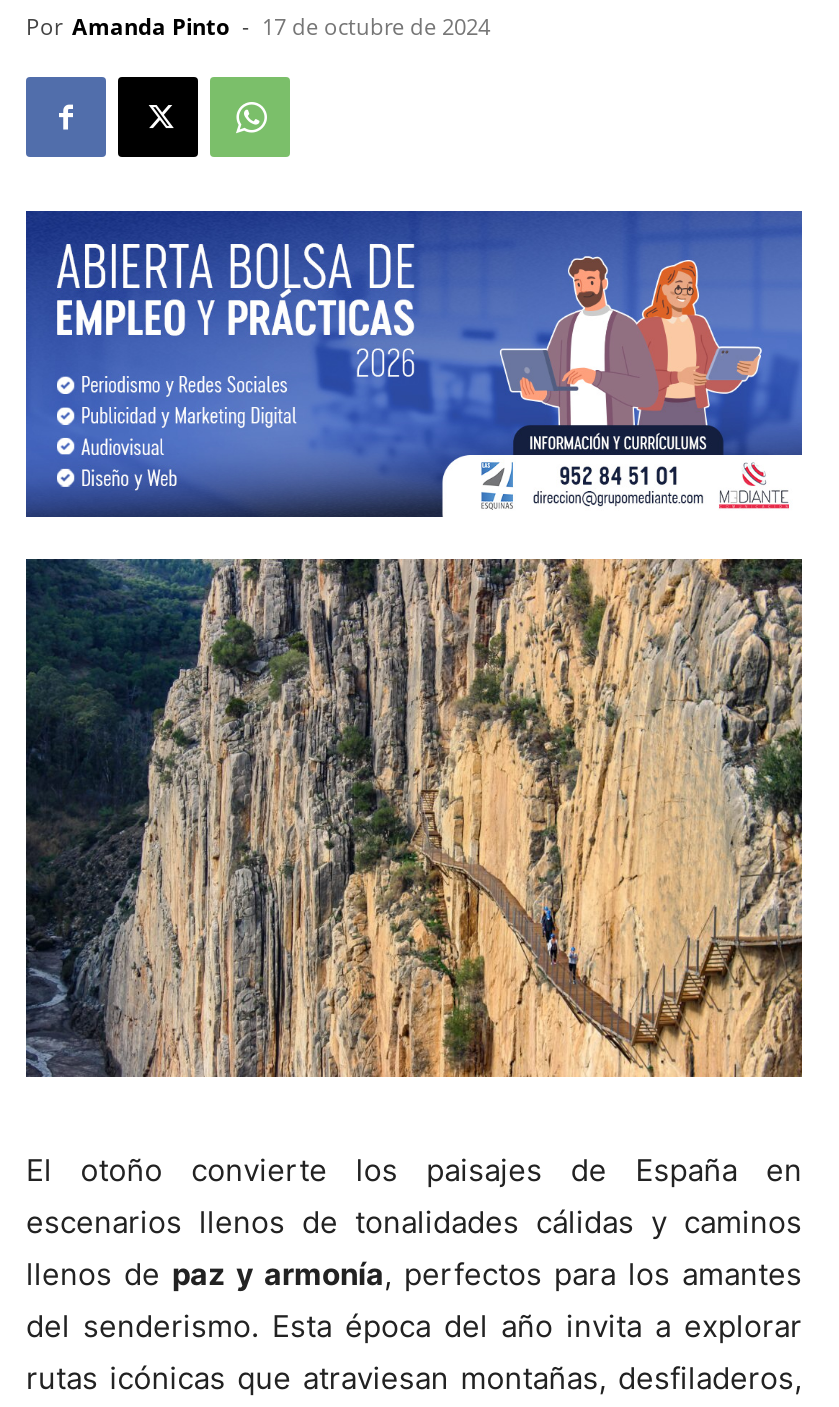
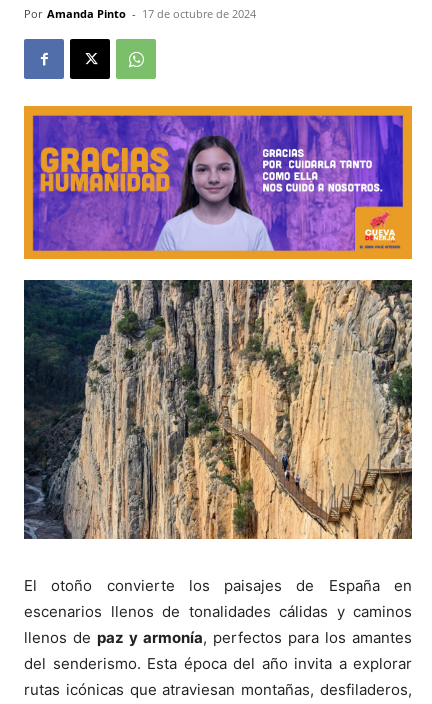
- [image]
+ [image]
